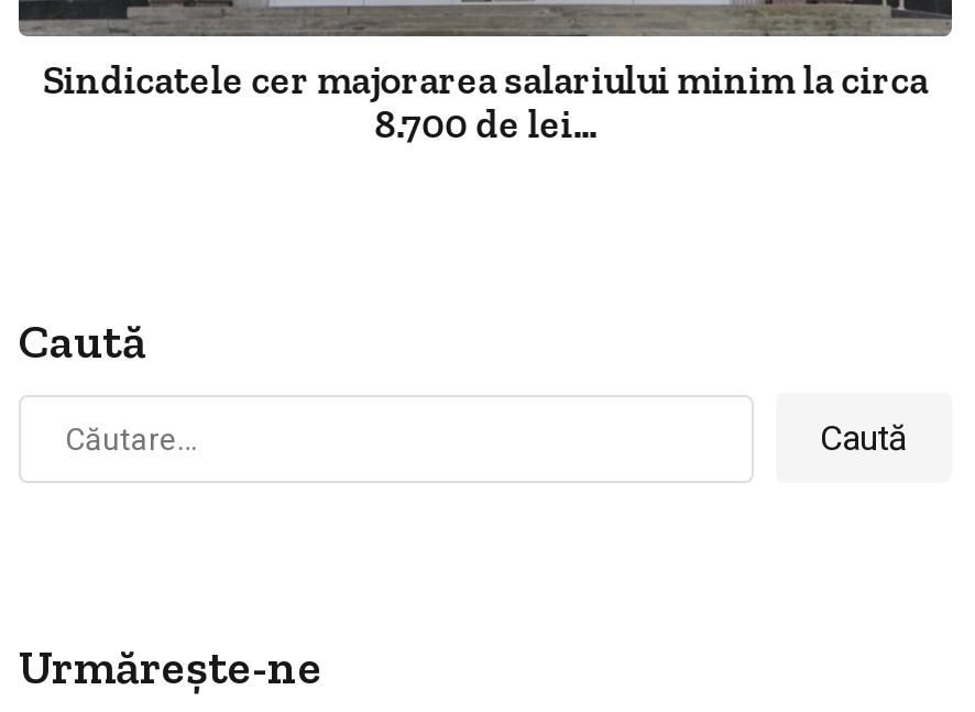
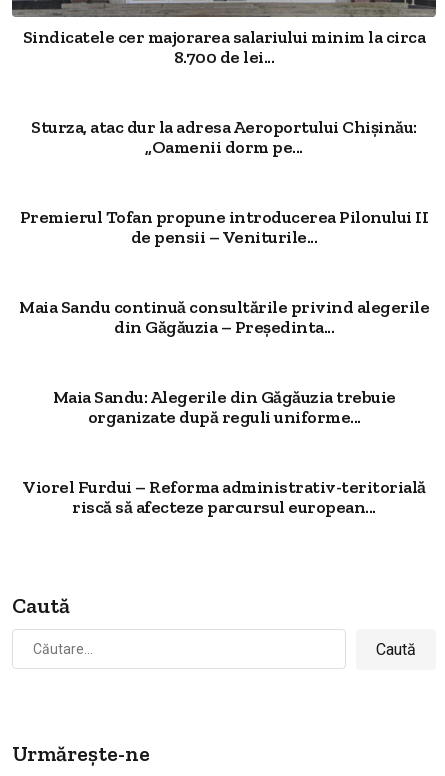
+ Sturza, atac dur la adresa Aeroportului Chișinău:
+ „Oamenii dorm pe...
+ Premierul Tofan propune introducerea Pilonului II
+ de pensii – Veniturile...
+ Maia Sandu continuă consultările privind alegerile
+ din Găgăuzia – Președinta...
+ Maia Sandu: Alegerile din Găgăuzia trebuie
+ organizate după reguli uniforme...
+ Viorel Furdui – Reforma administrativ-teritorială
+ riscă să afecteze parcursul european...
